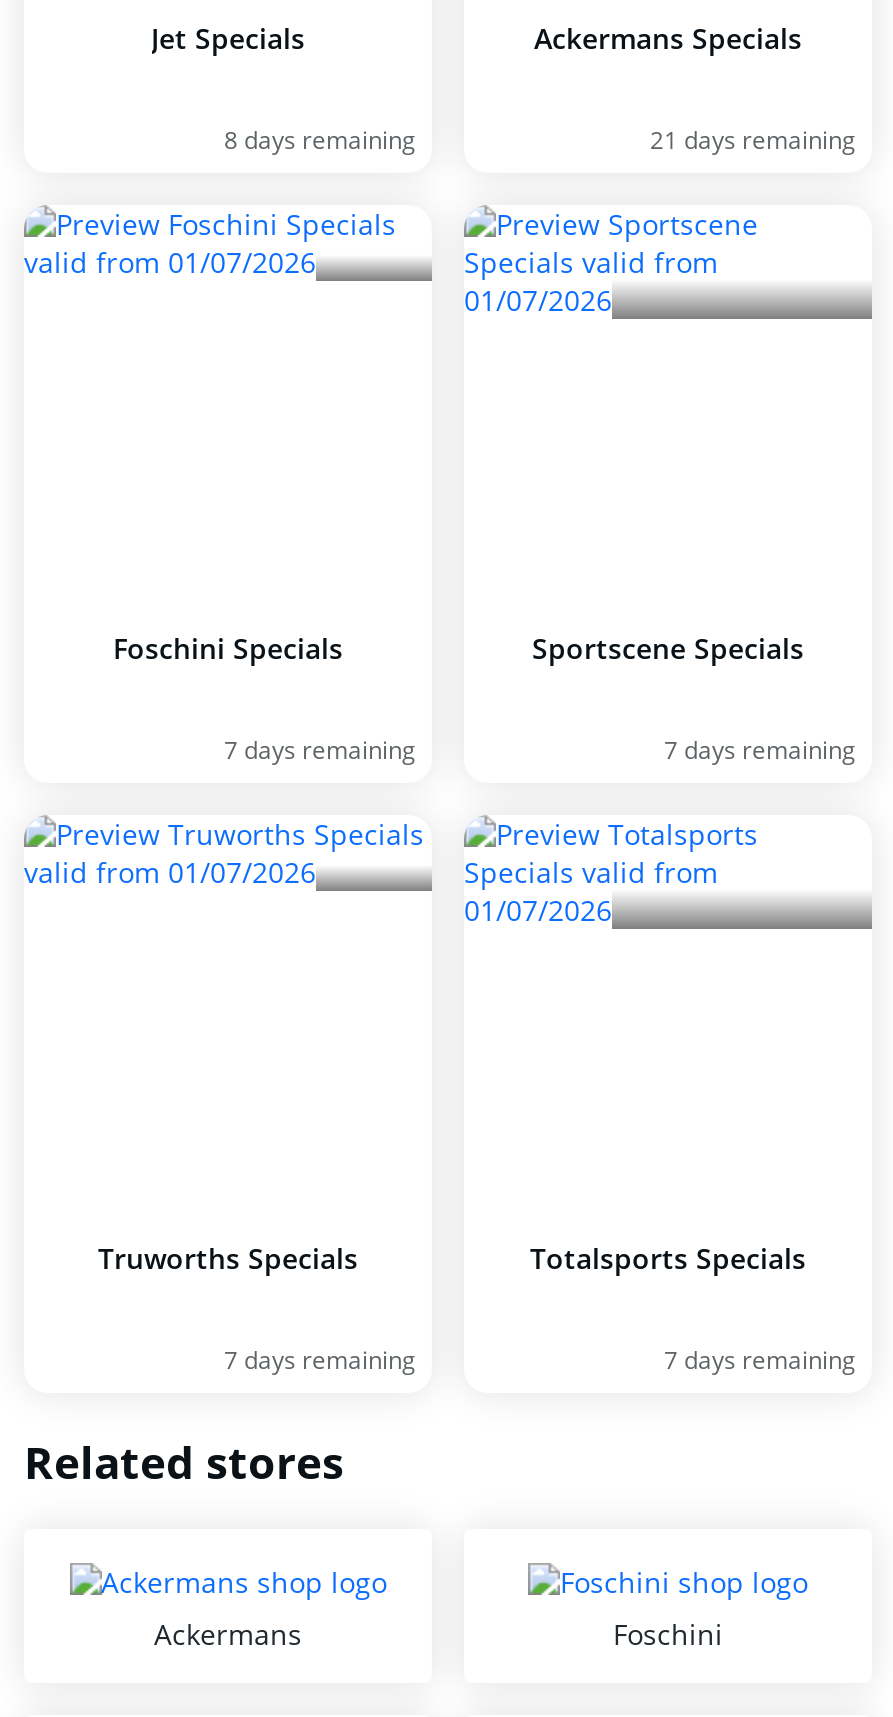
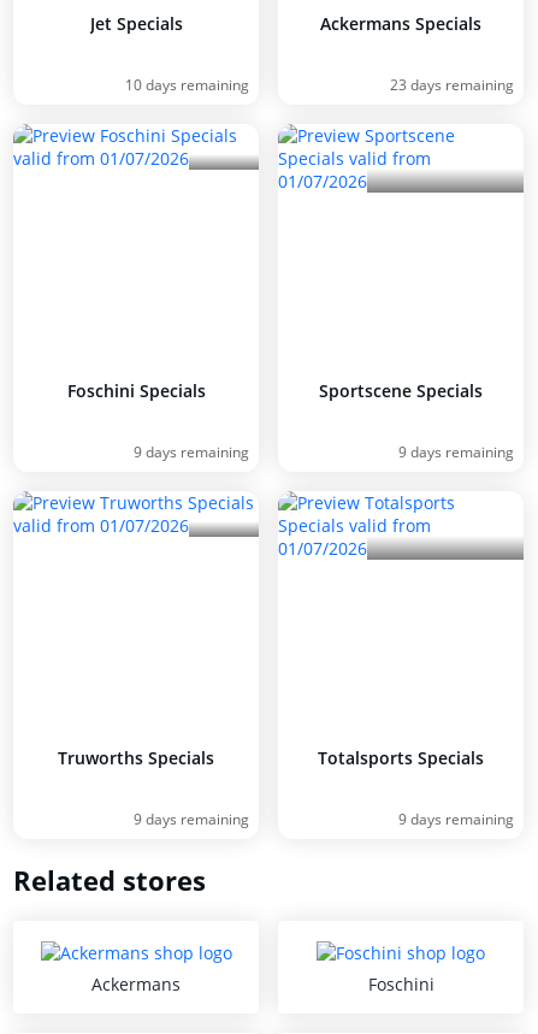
- 8 days remaining
+ 10 days remaining

- 21 days remaining
+ 23 days remaining

- 7 days remaining
+ 9 days remaining

- 7 days remaining
+ 9 days remaining

- 7 days remaining
+ 9 days remaining

- 7 days remaining
+ 9 days remaining
